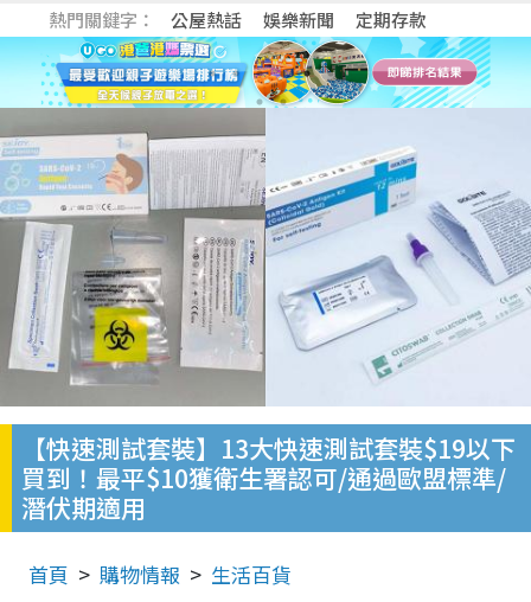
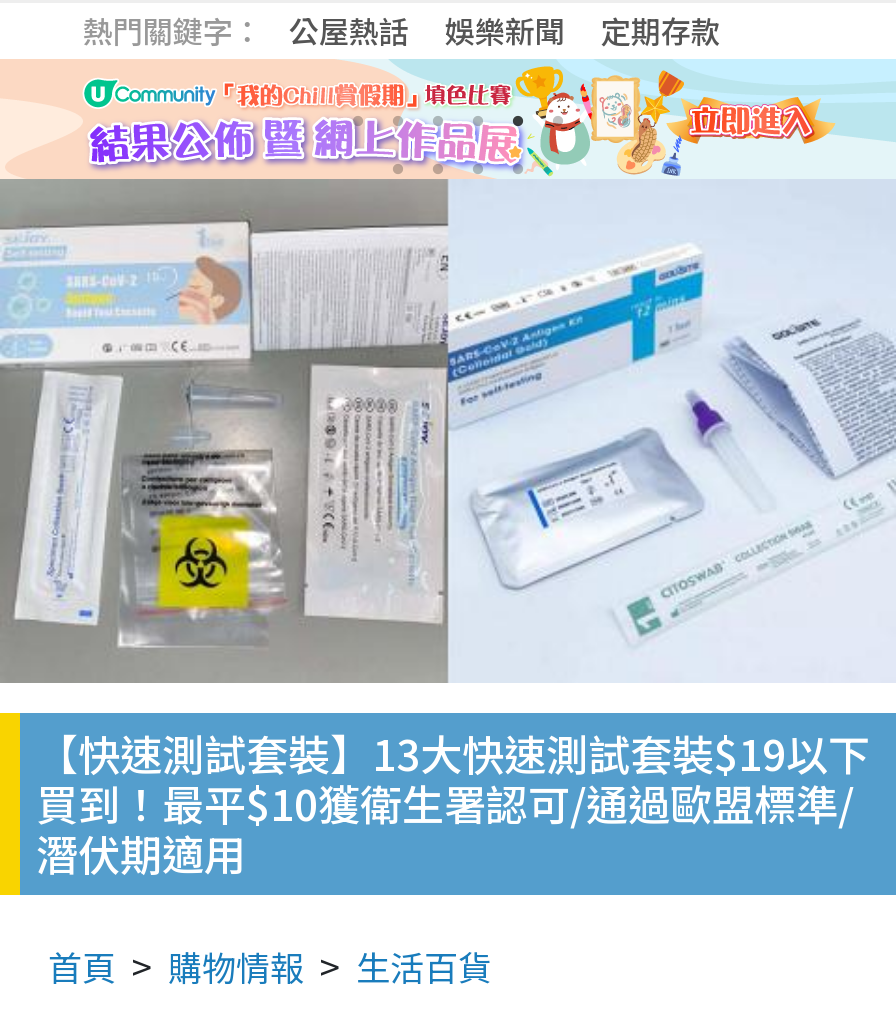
- [image]
+ [image]
